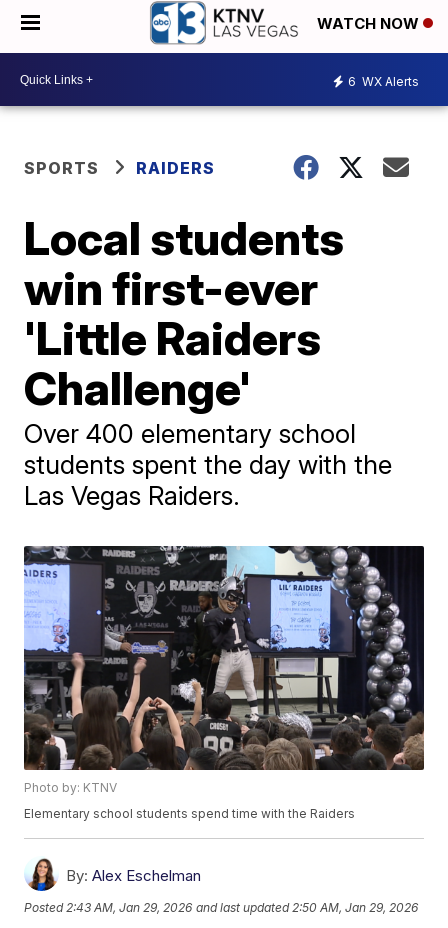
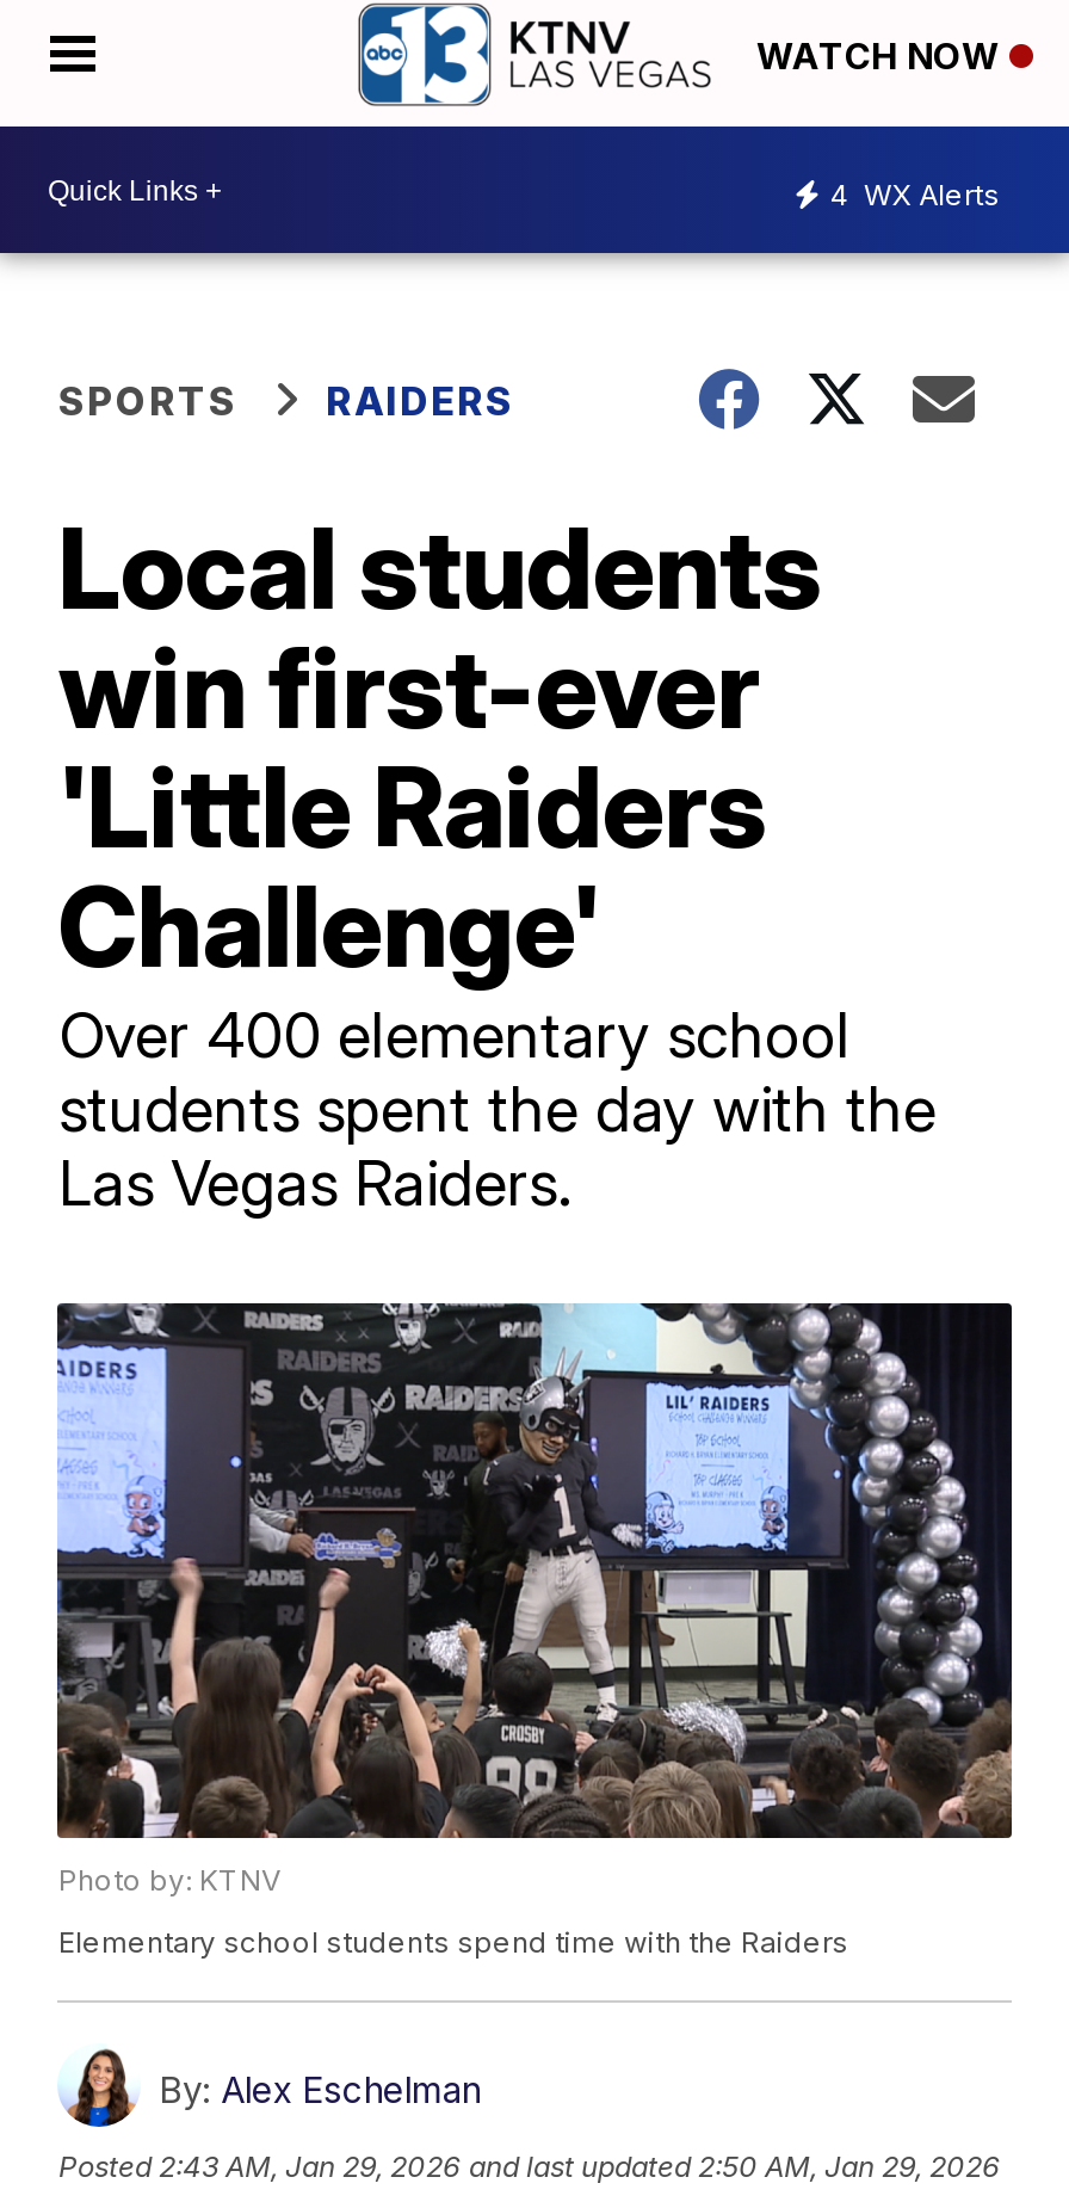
- 6 WX Alerts
+ 4 WX Alerts
